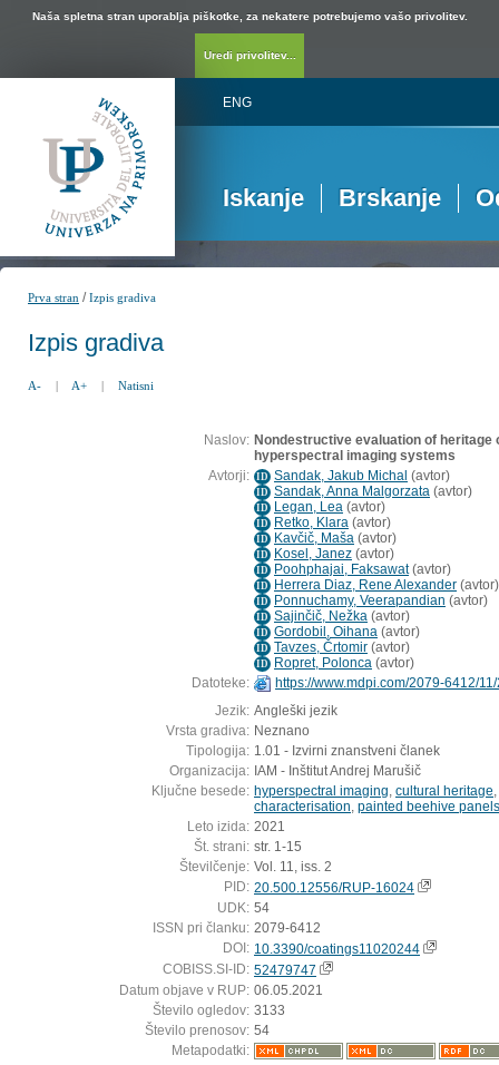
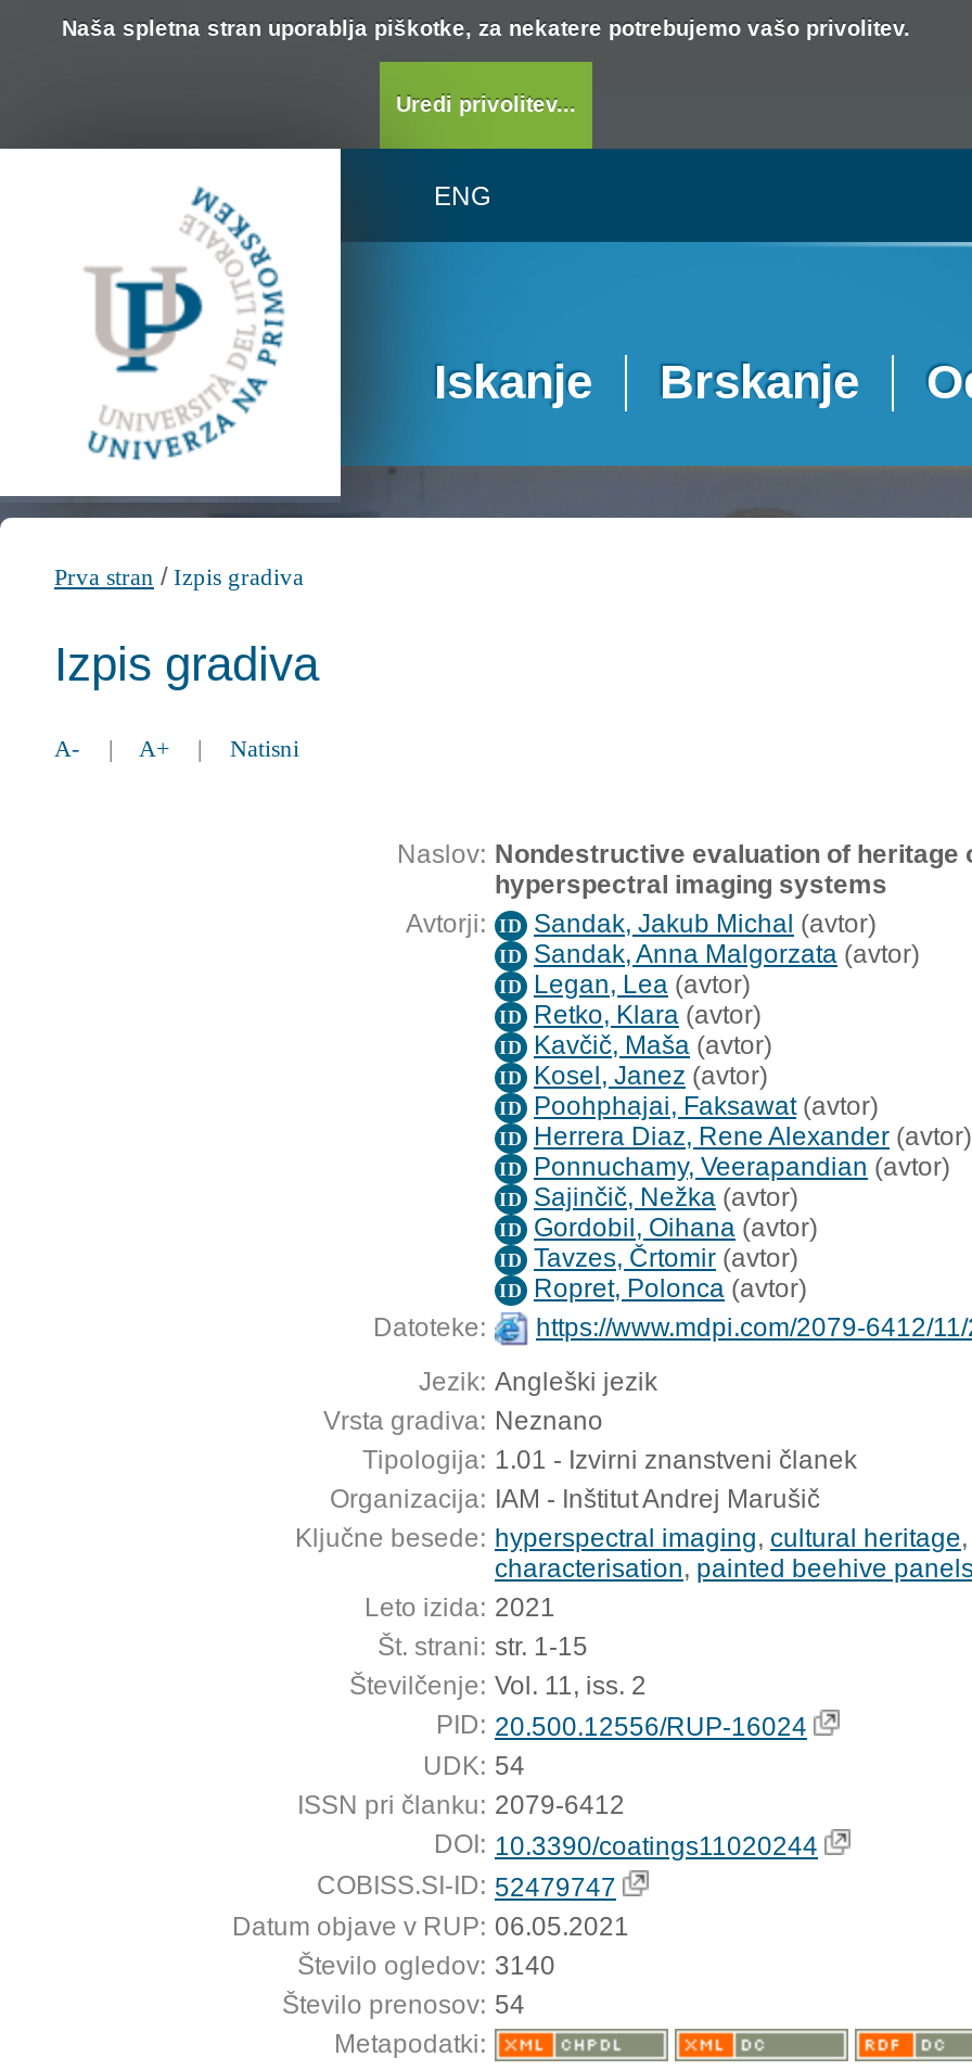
- Število ogledov: 3133
+ Število ogledov: 3140
